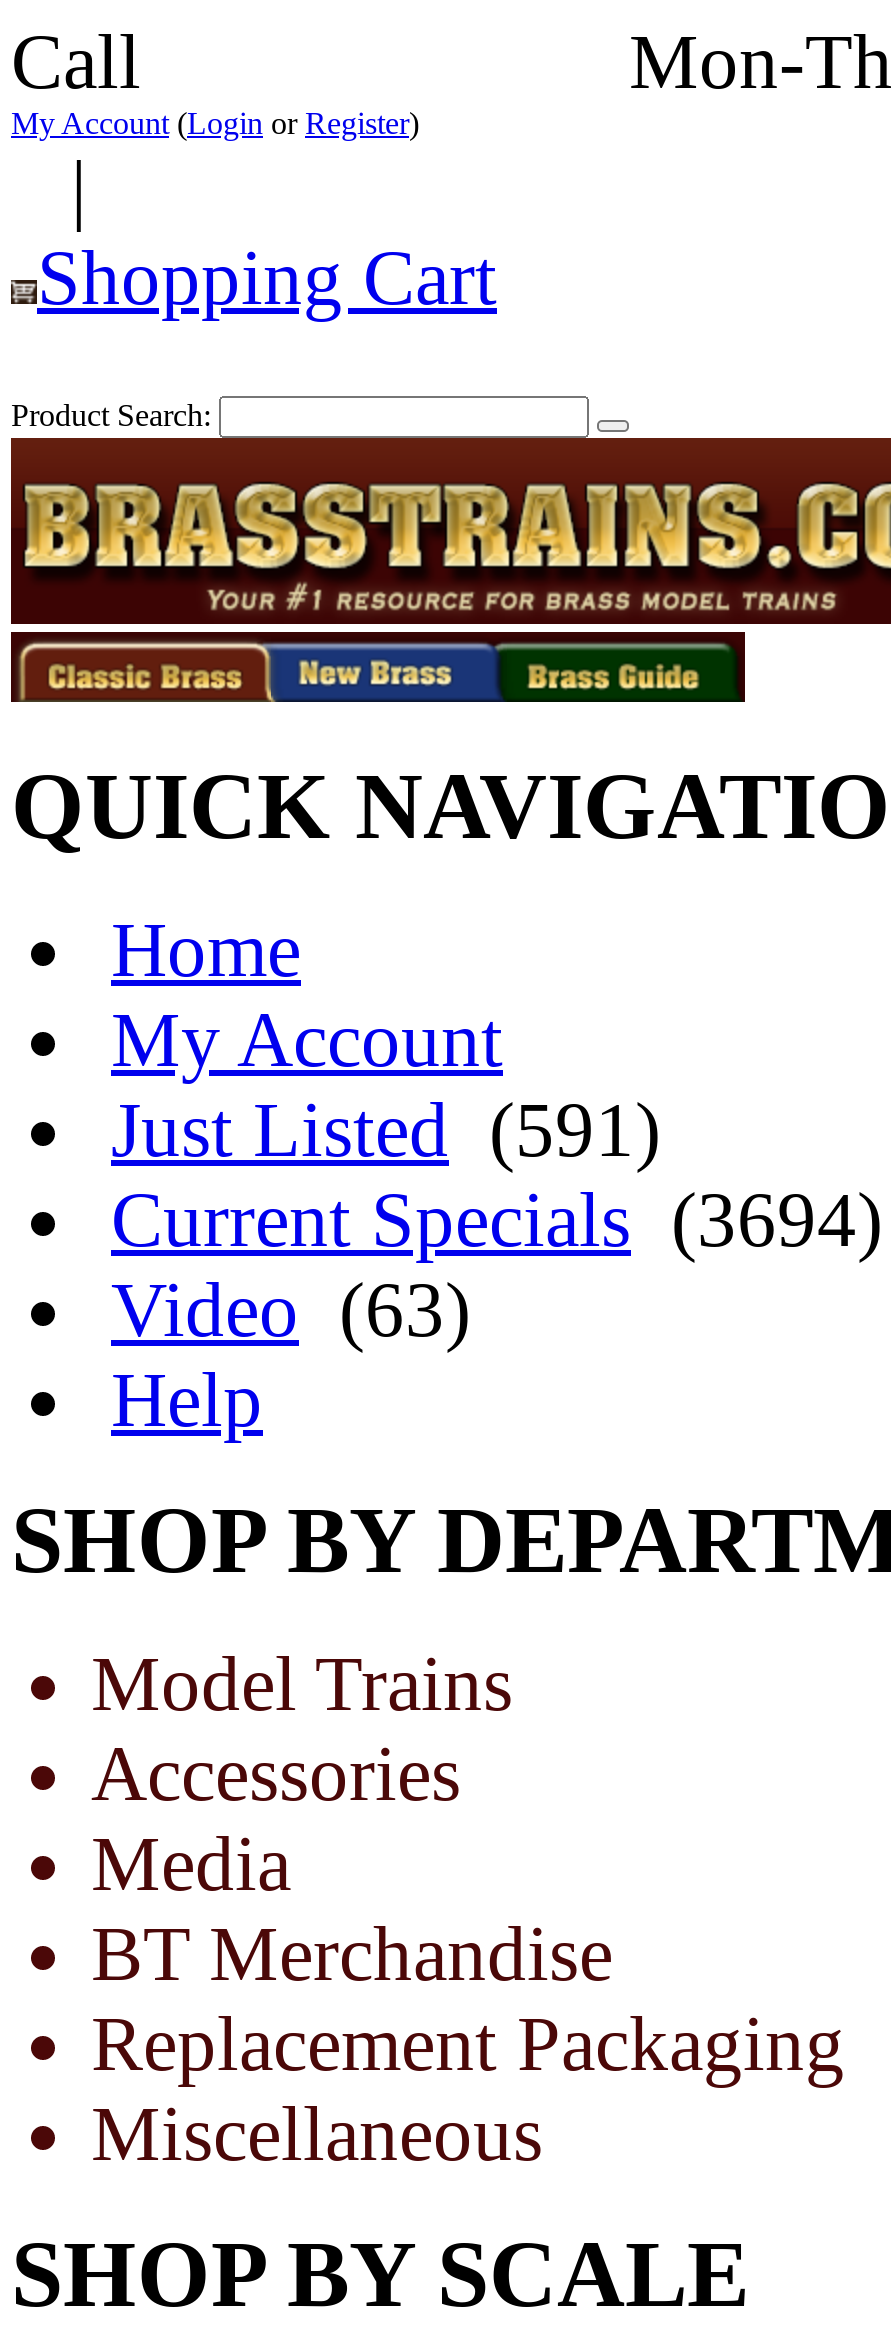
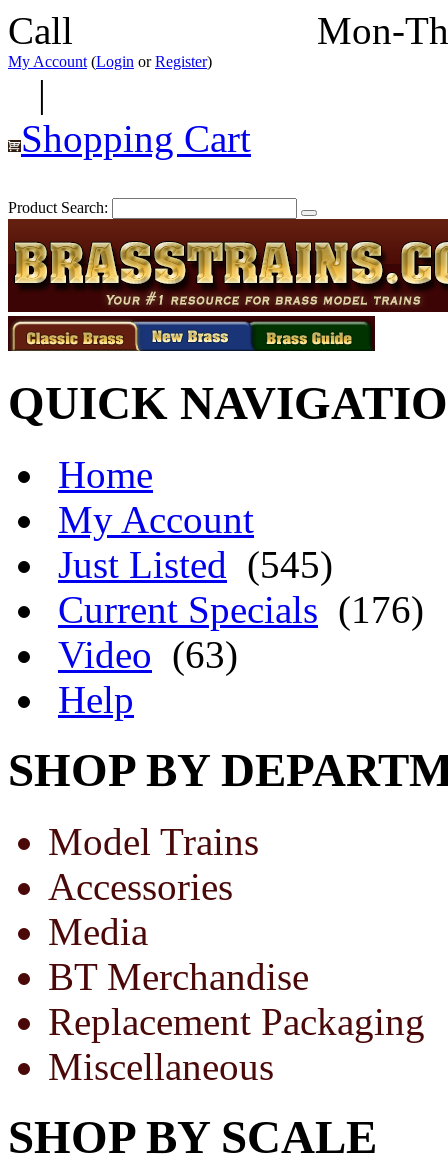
- Just Listed (591)
+ Just Listed (545)

- Current Specials (3694)
+ Current Specials (176)
